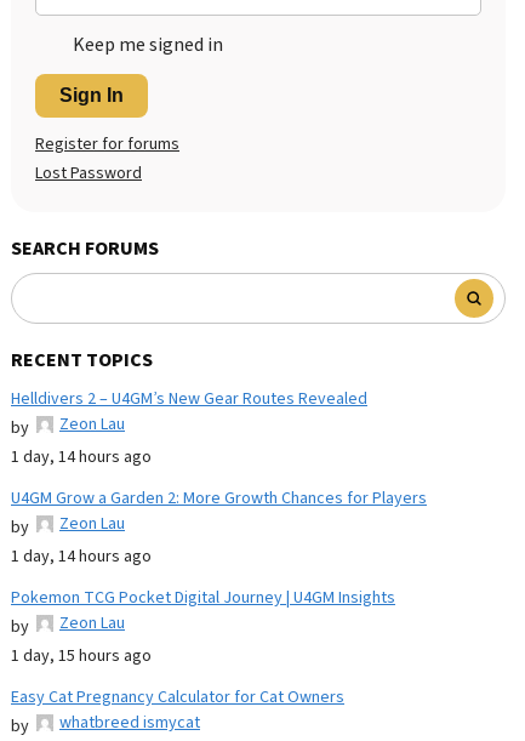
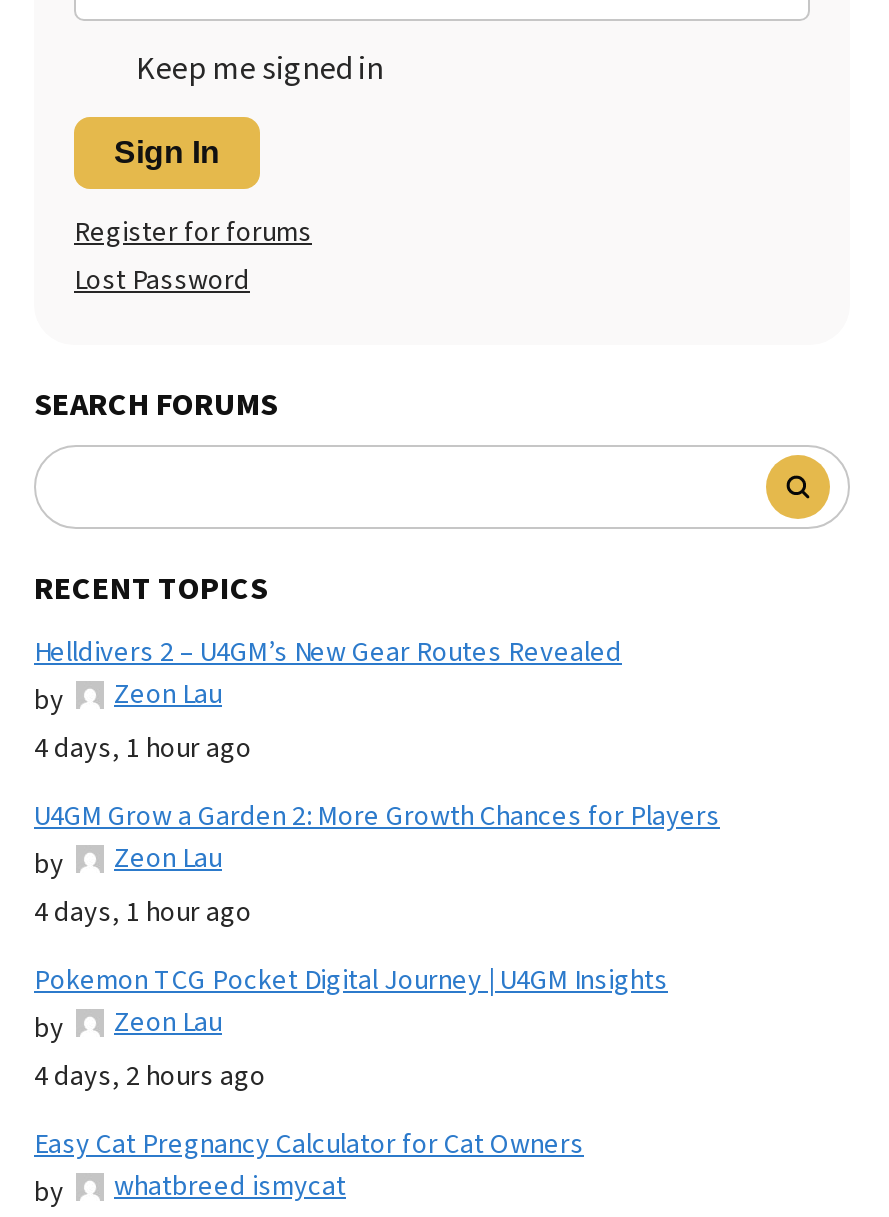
- 1 day, 14 hours ago
+ 4 days, 1 hour ago

- 1 day, 14 hours ago
+ 4 days, 1 hour ago

- 1 day, 15 hours ago
+ 4 days, 2 hours ago
